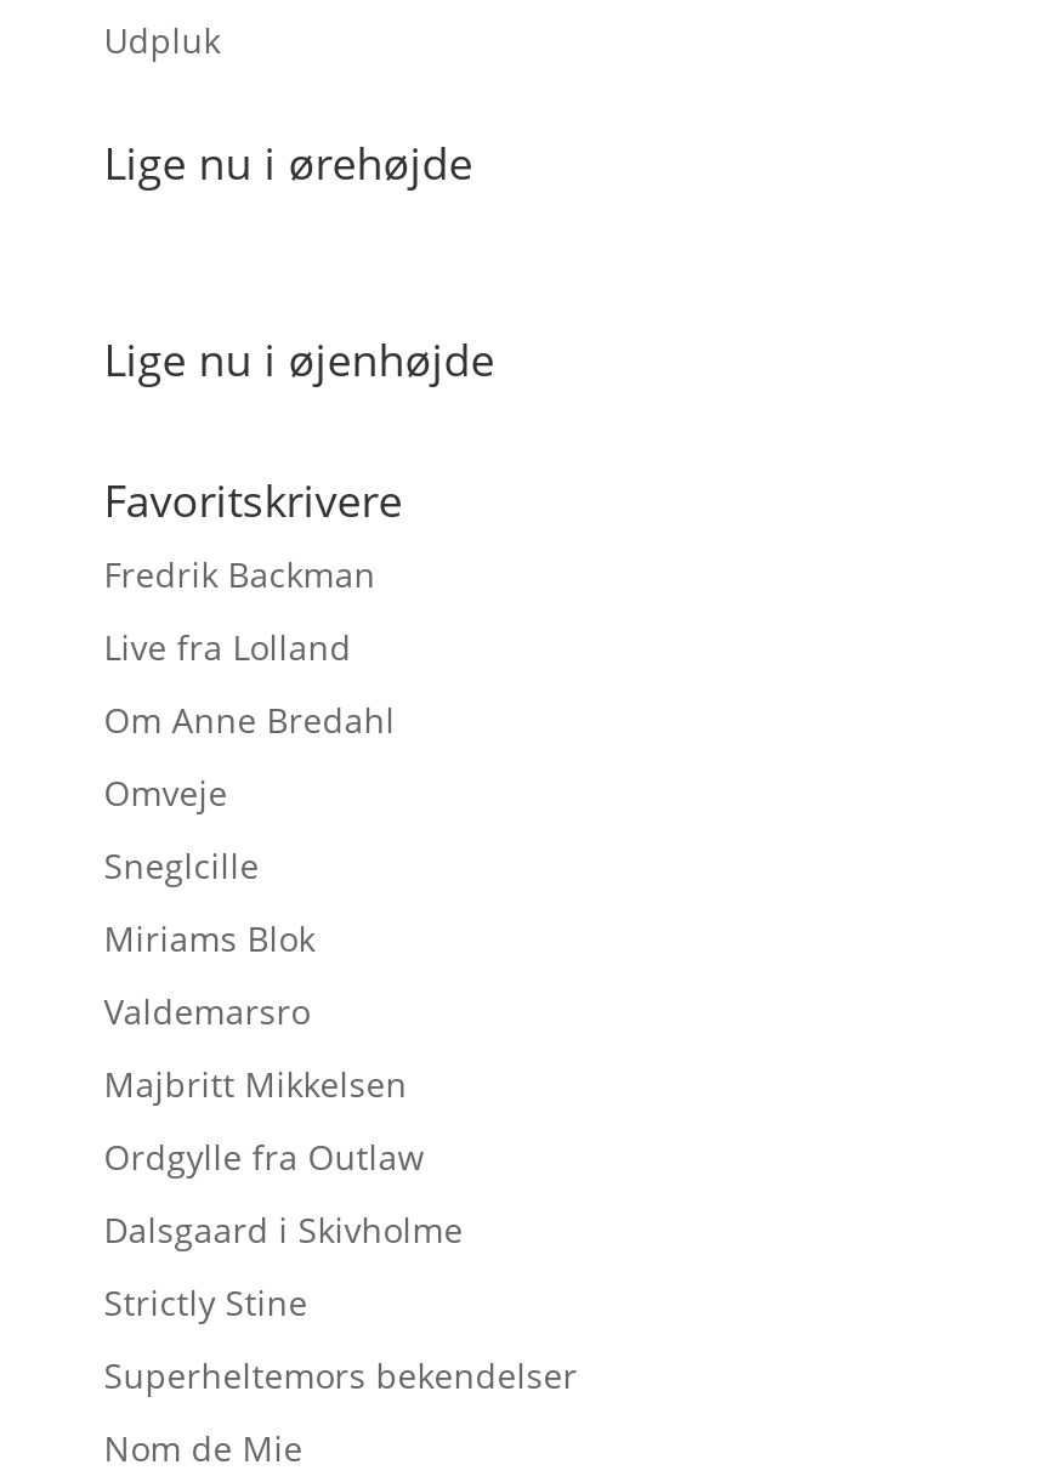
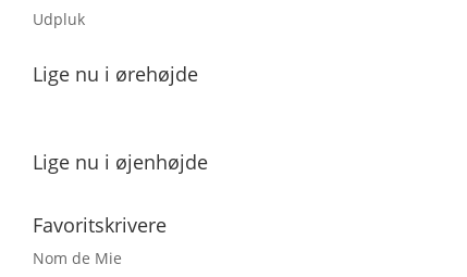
- Fredrik Backman
- Live fra Lolland
- Om Anne Bredahl
- Omveje
- Sneglcille
- Miriams Blok
- Valdemarsro
- Majbritt Mikkelsen
- Ordgylle fra Outlaw
- Dalsgaard i Skivholme
- Strictly Stine
- Superheltemors bekendelser
